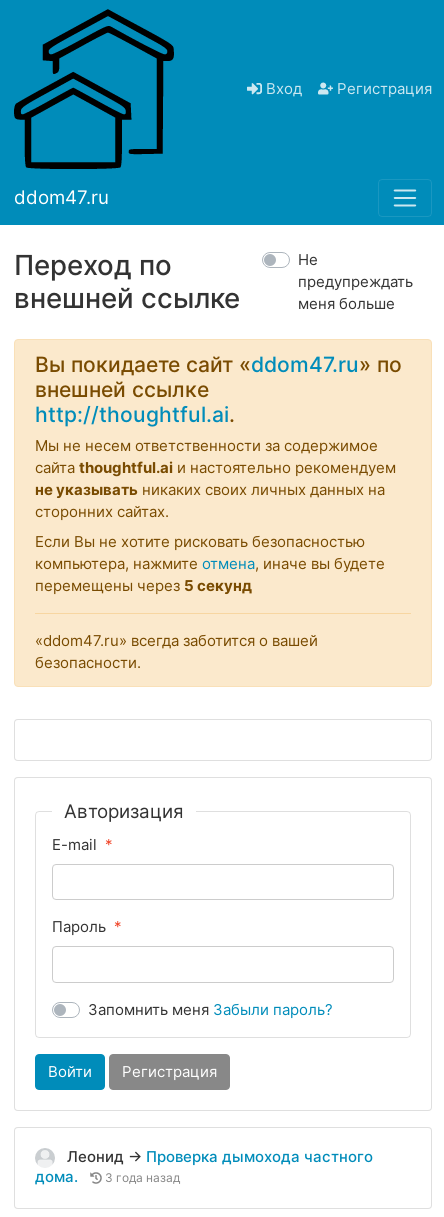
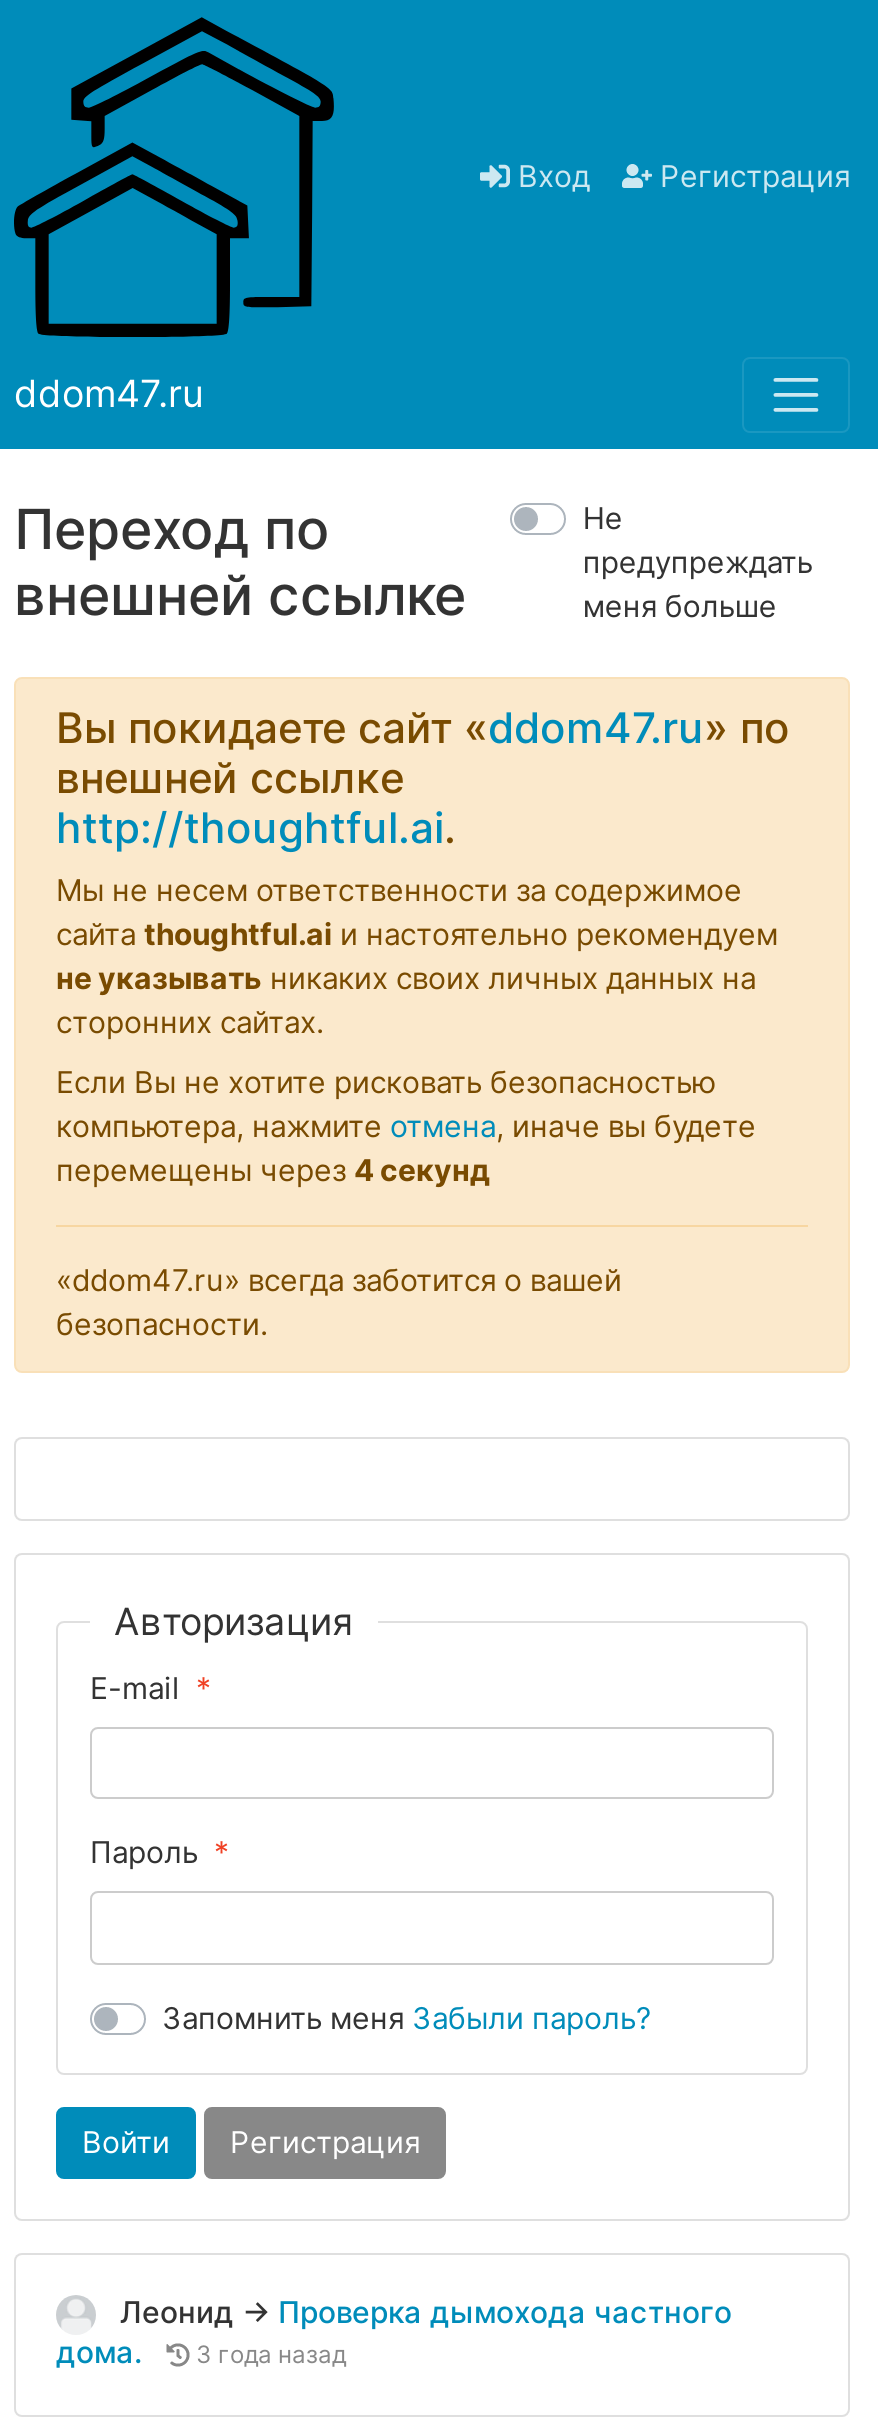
- перемещены через 5 секунд
+ перемещены через 4 секунд
